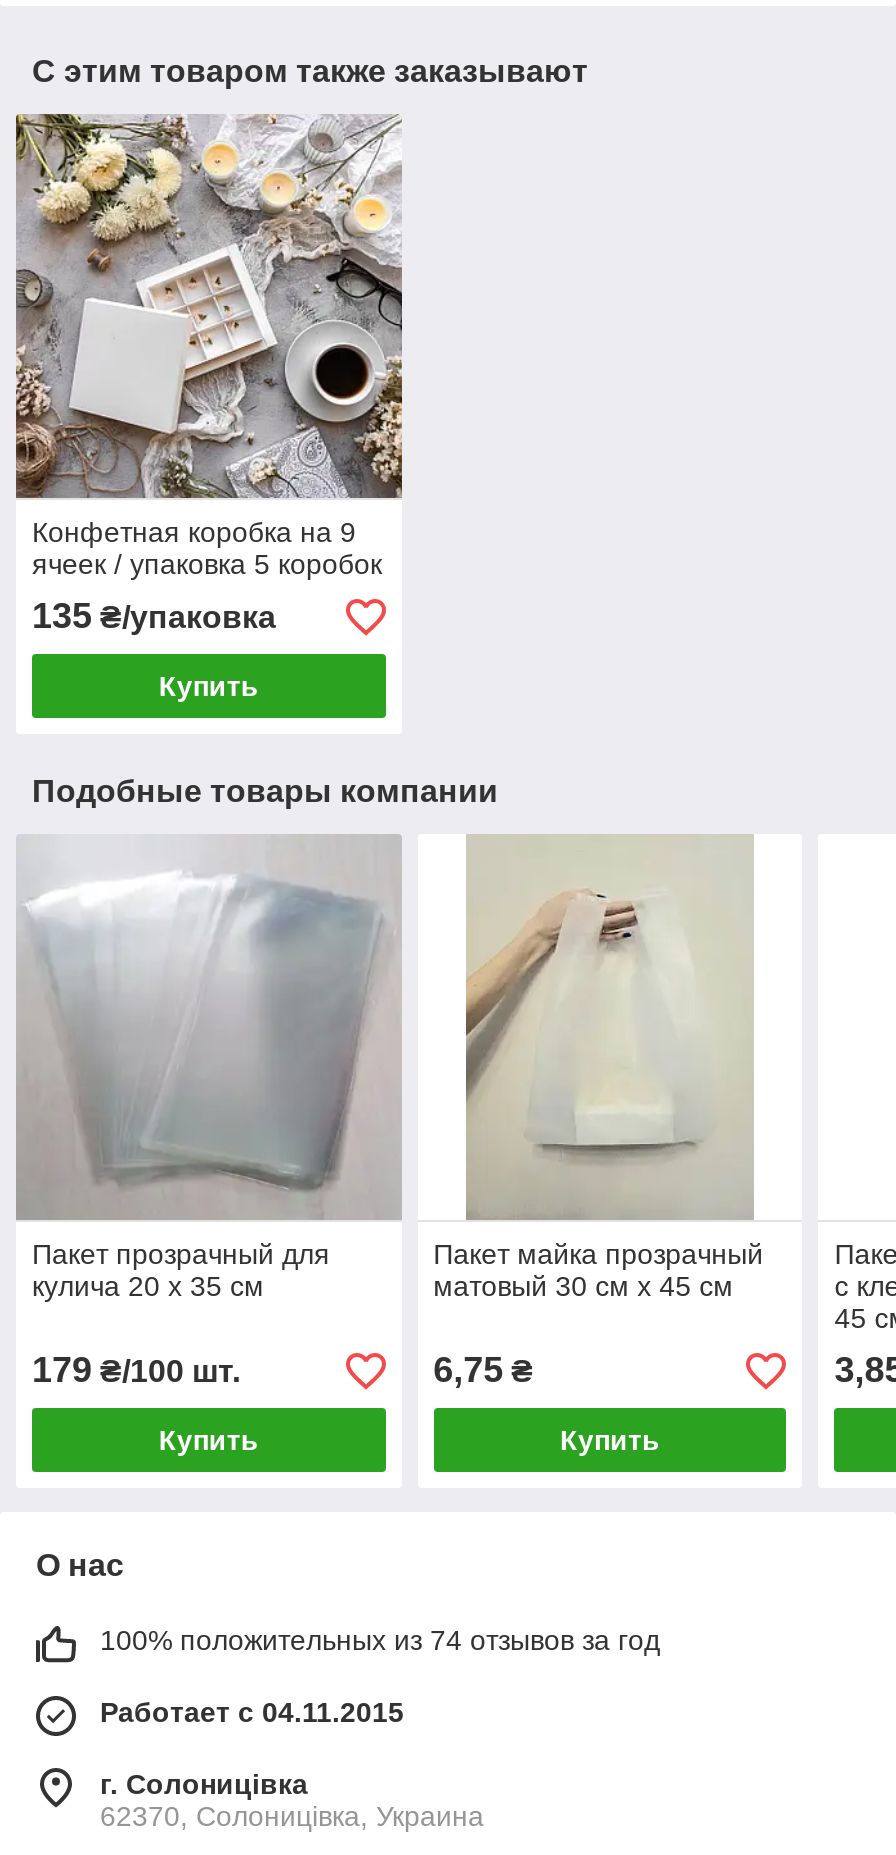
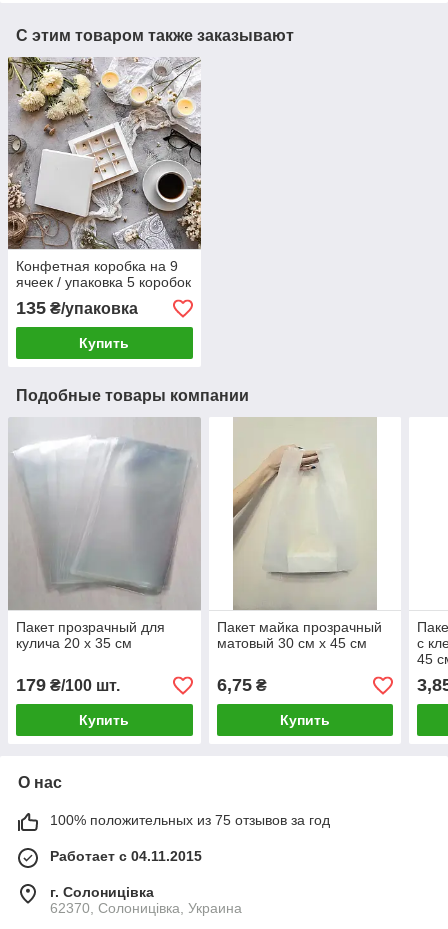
- 100% положительных из 74 отзывов за год
+ 100% положительных из 75 отзывов за год
